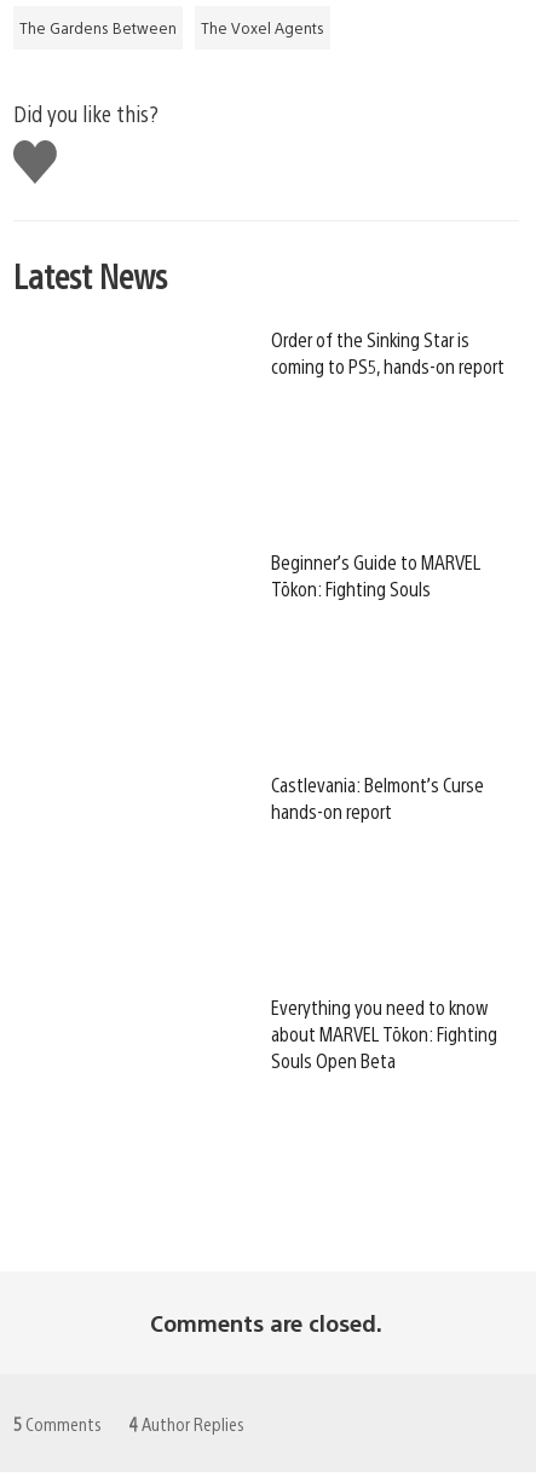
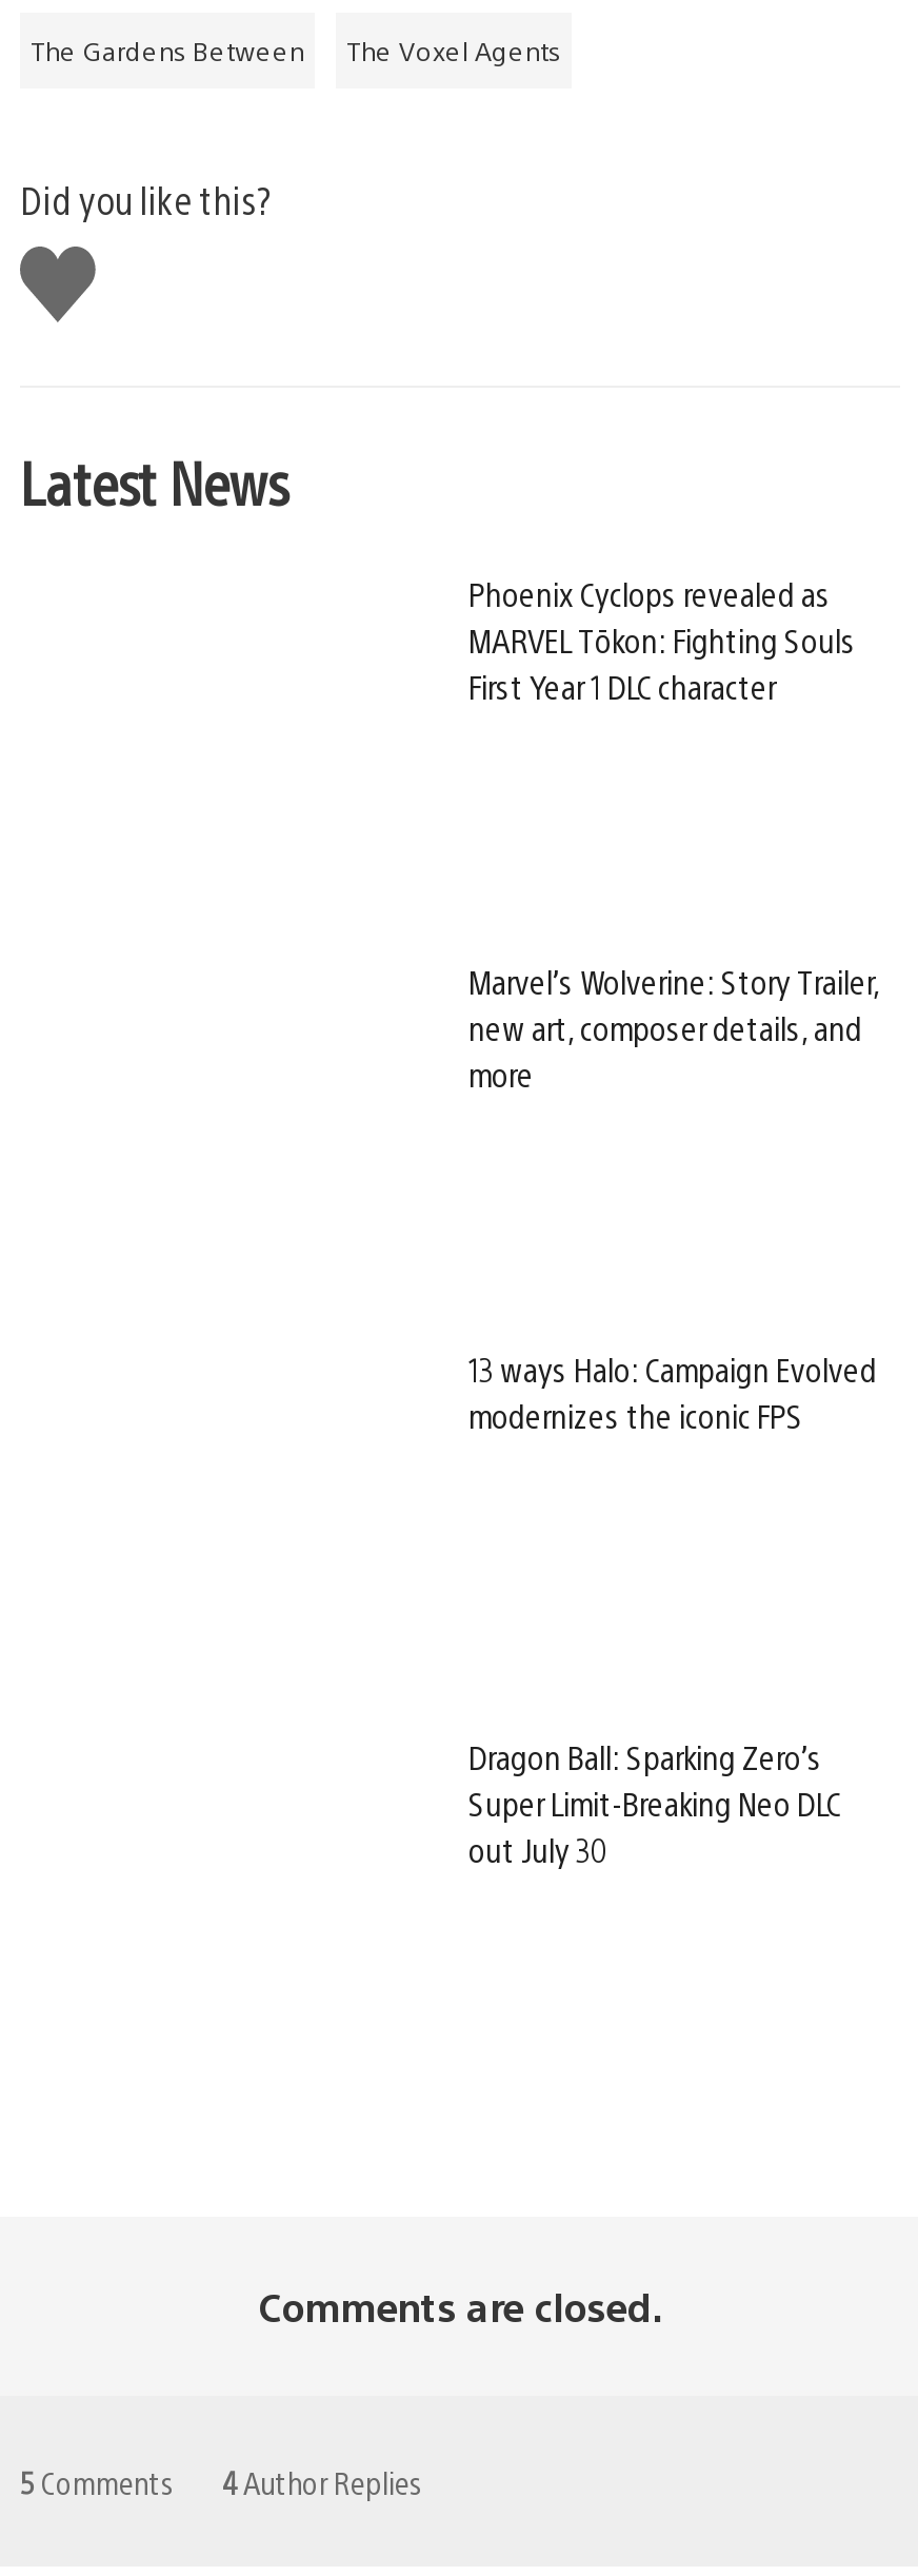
- Order of the Sinking Star is
- coming to PS5, hands-on report
+ Phoenix Cyclops revealed as
+ MARVEL Tōkon: Fighting Souls
+ First Year 1 DLC character

- Beginner’s Guide to MARVEL
- Tōkon: Fighting Souls
+ Marvel’s Wolverine: Story Trailer,
+ new art, composer details, and
+ more

- Castlevania: Belmont’s Curse
- hands-on report
+ 13 ways Halo: Campaign Evolved
+ modernizes the iconic FPS

- Everything you need to know
- about MARVEL Tōkon: Fighting
- Souls Open Beta
+ Dragon Ball: Sparking Zero’s
+ Super Limit-Breaking Neo DLC
+ out July 30
